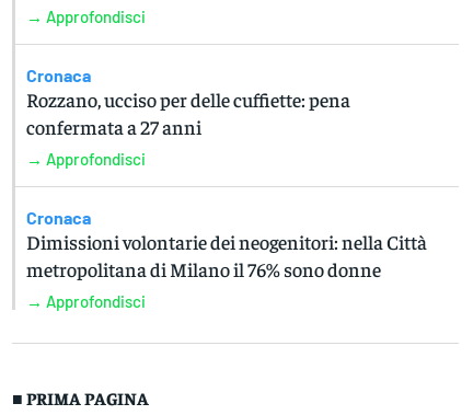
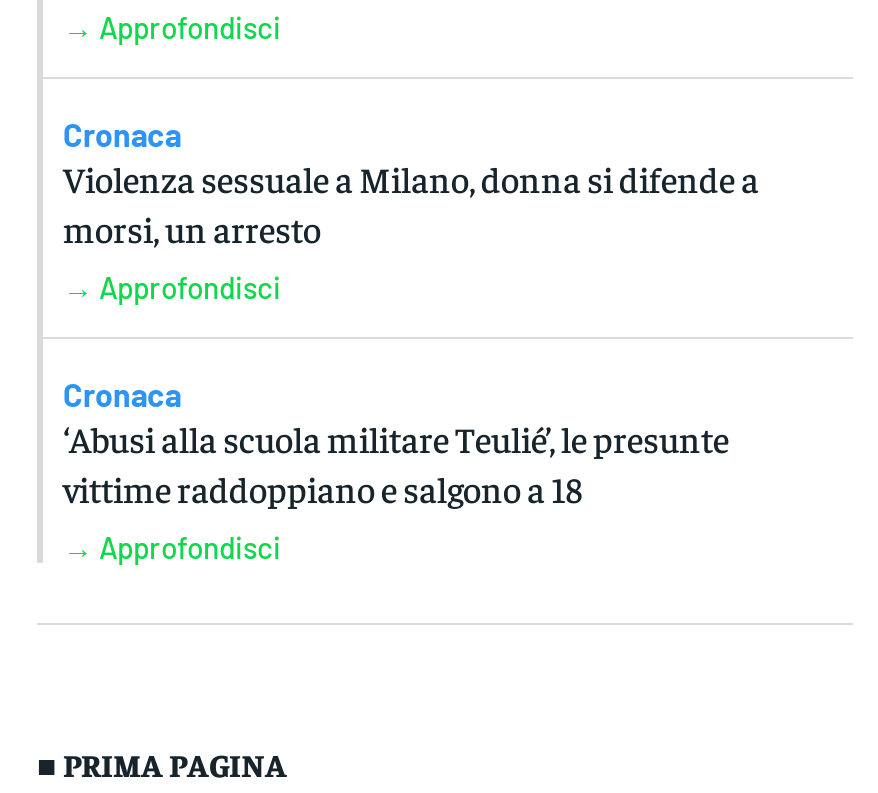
- Rozzano, ucciso per delle cuffiette: pena
- confermata a 27 anni
+ Violenza sessuale a Milano, donna si difende a
+ morsi, un arresto

- Dimissioni volontarie dei neogenitori: nella Città
- metropolitana di Milano il 76% sono donne
+ ‘Abusi alla scuola militare Teulié’, le presunte
+ vittime raddoppiano e salgono a 18
